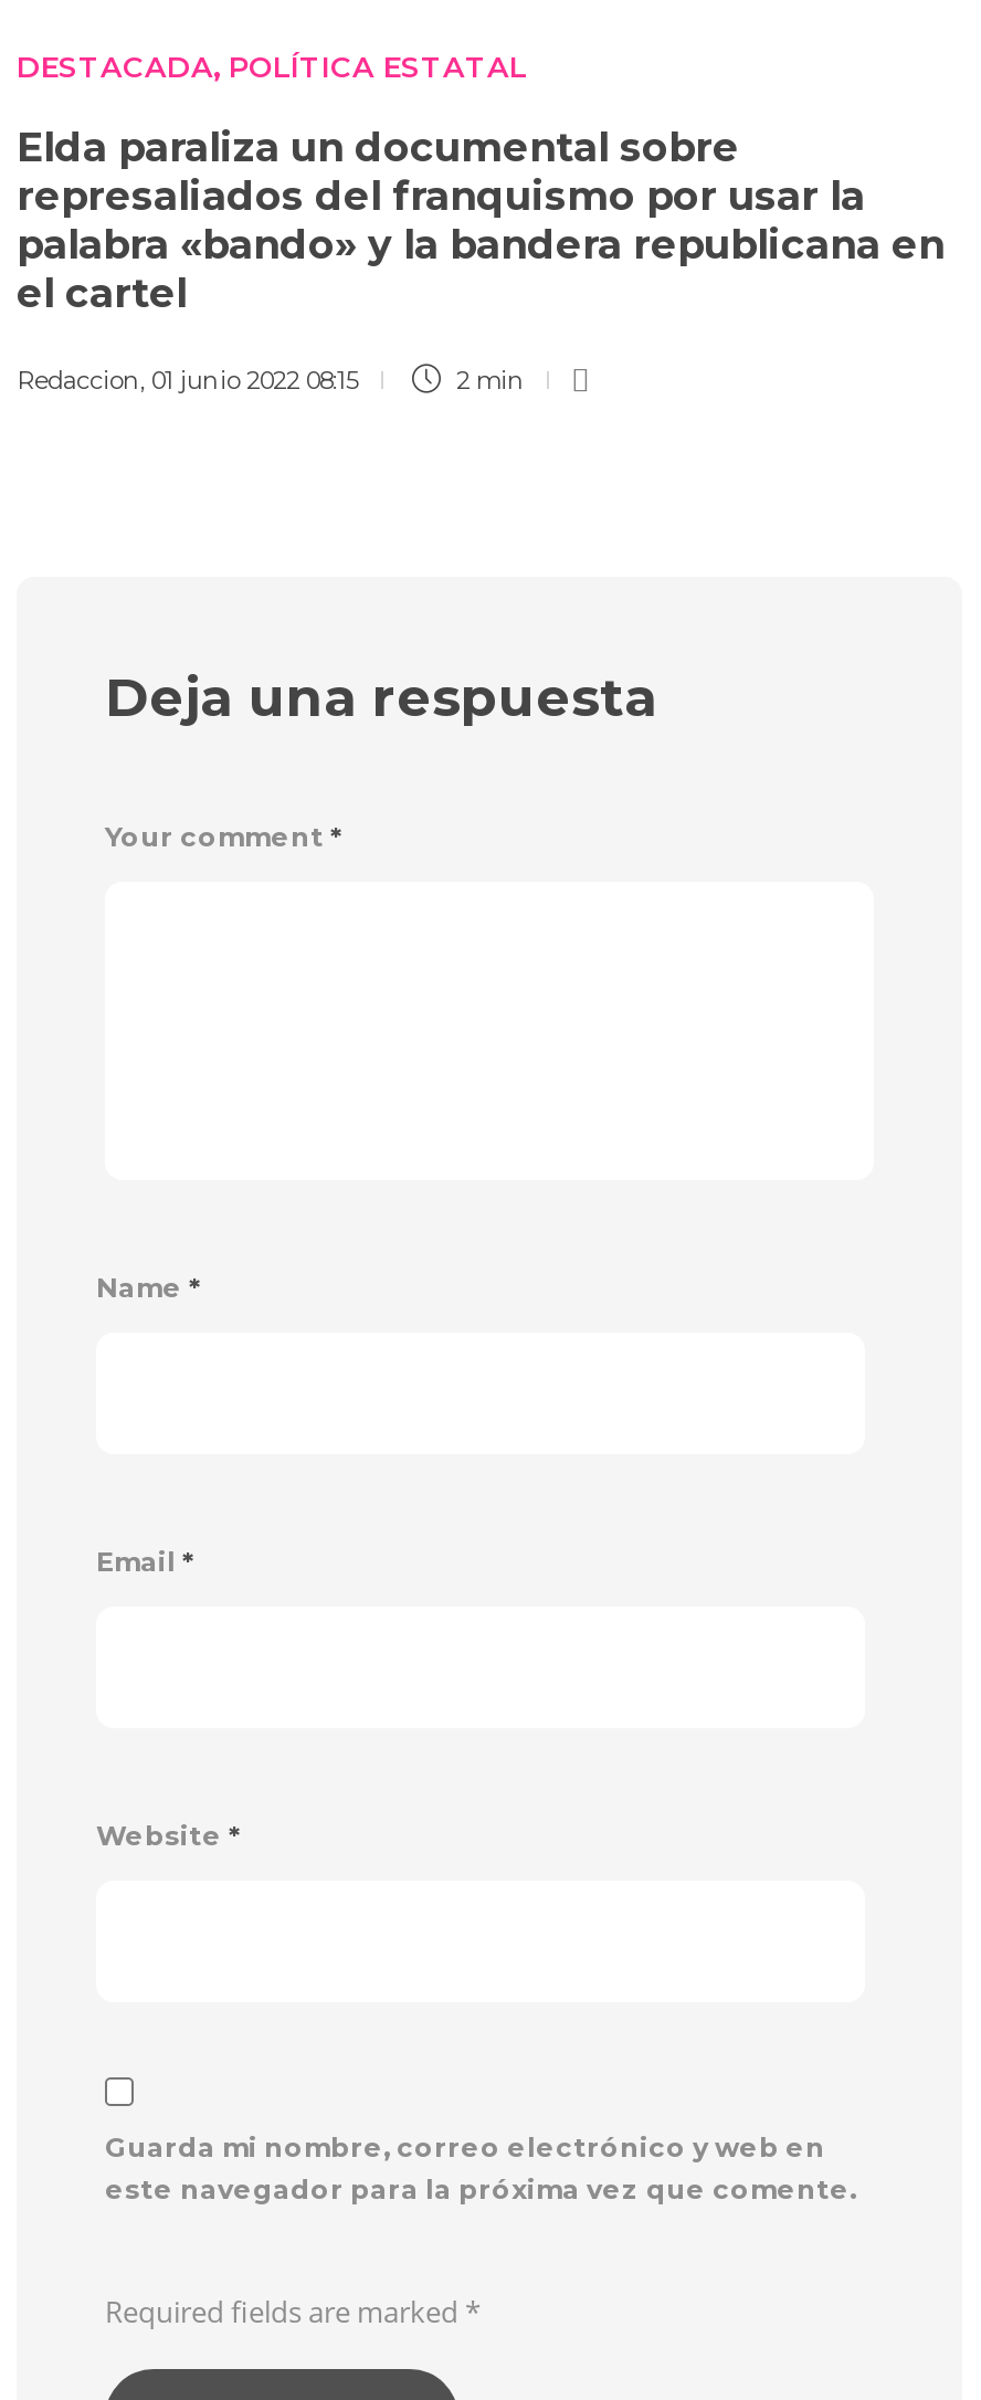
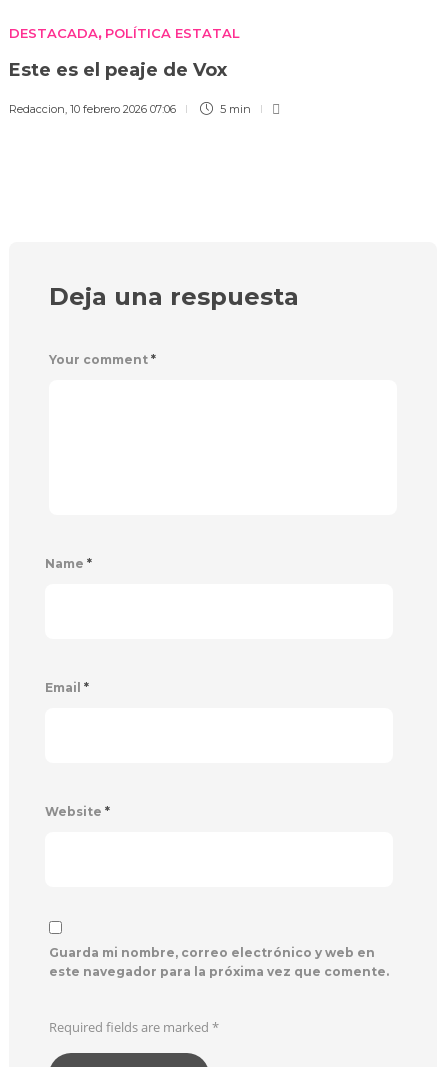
- Elda paraliza un documental sobre
- represaliados del franquismo por usar la
- palabra «bando» y la bandera republicana en
- el cartel
+ Este es el peaje de Vox

- Redaccion, 01 junio 2022 08:15
- 2 min
+ Redaccion, 10 febrero 2026 07:06
+ 5 min
